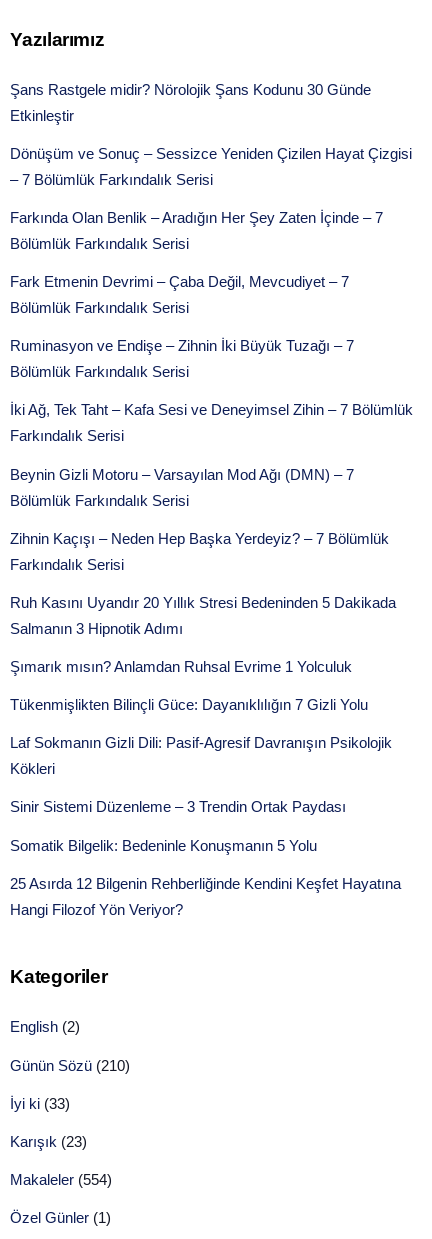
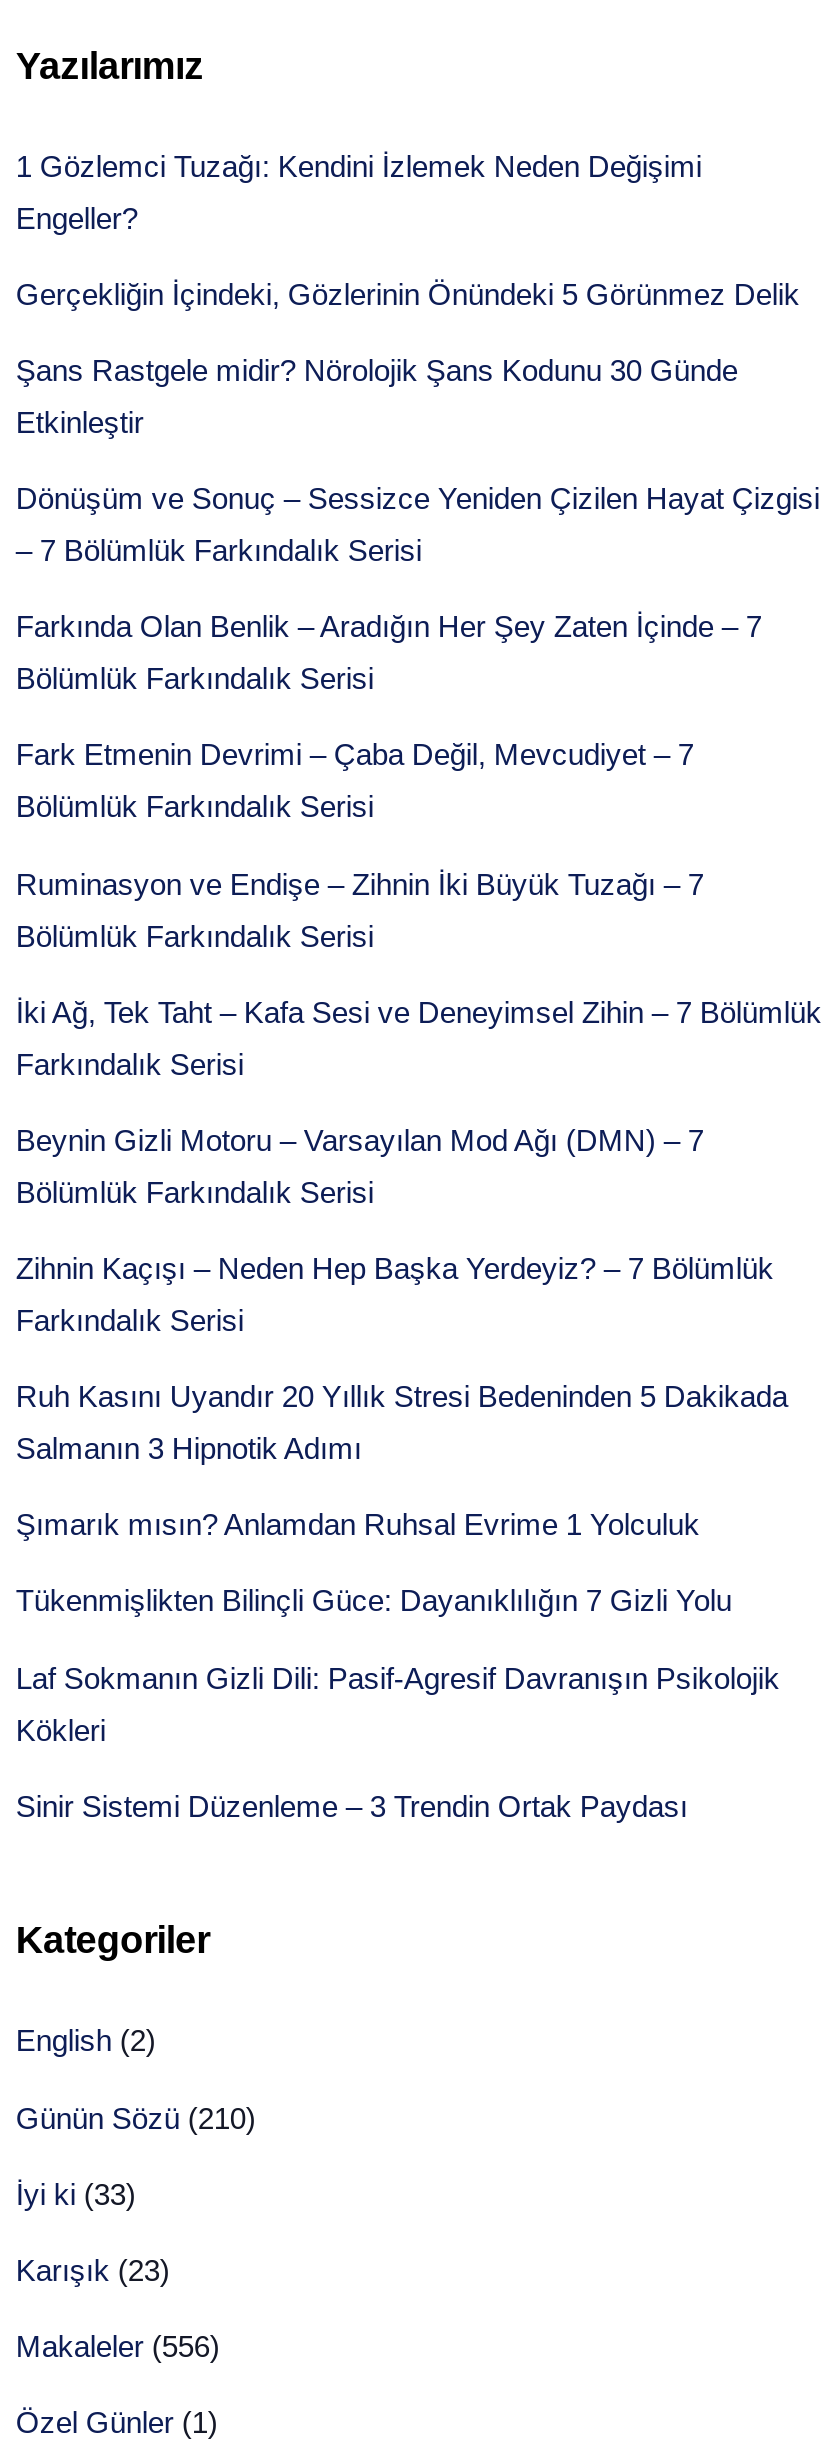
+ 1 Gözlemci Tuzağı: Kendini İzlemek Neden Değişimi
+ Engeller?
+ Gerçekliğin İçindeki, Gözlerinin Önündeki 5 Görünmez Delik

moved down: Şans Rastgele midir? Nörolojik Şans Kodunu 30 Günde | Etkinleştir | Dönüşüm ve Sonuç – Sessizce Yeniden Çizilen Hayat Çizgisi | ... | Kökleri | Sinir Sistemi Düzenleme – 3 Trendin Ortak Paydası

- Somatik Bilgelik: Bedeninle Konuşmanın 5 Yolu
- 25 Asırda 12 Bilgenin Rehberliğinde Kendini Keşfet Hayatına
- Hangi Filozof Yön Veriyor?

- Makaleler (554)
+ Makaleler (556)
